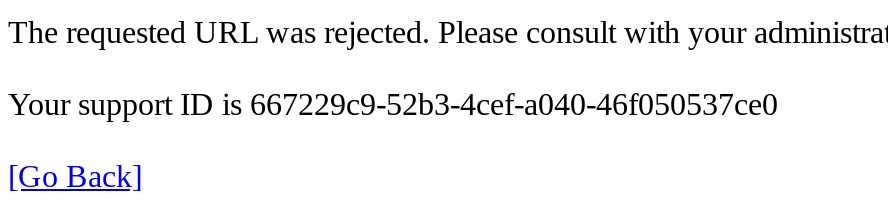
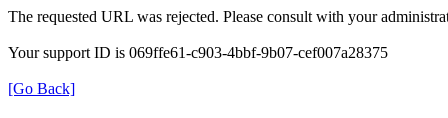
- Your support ID is 667229c9-52b3-4cef-a040-46f050537ce0
+ Your support ID is 069ffe61-c903-4bbf-9b07-cef007a28375
